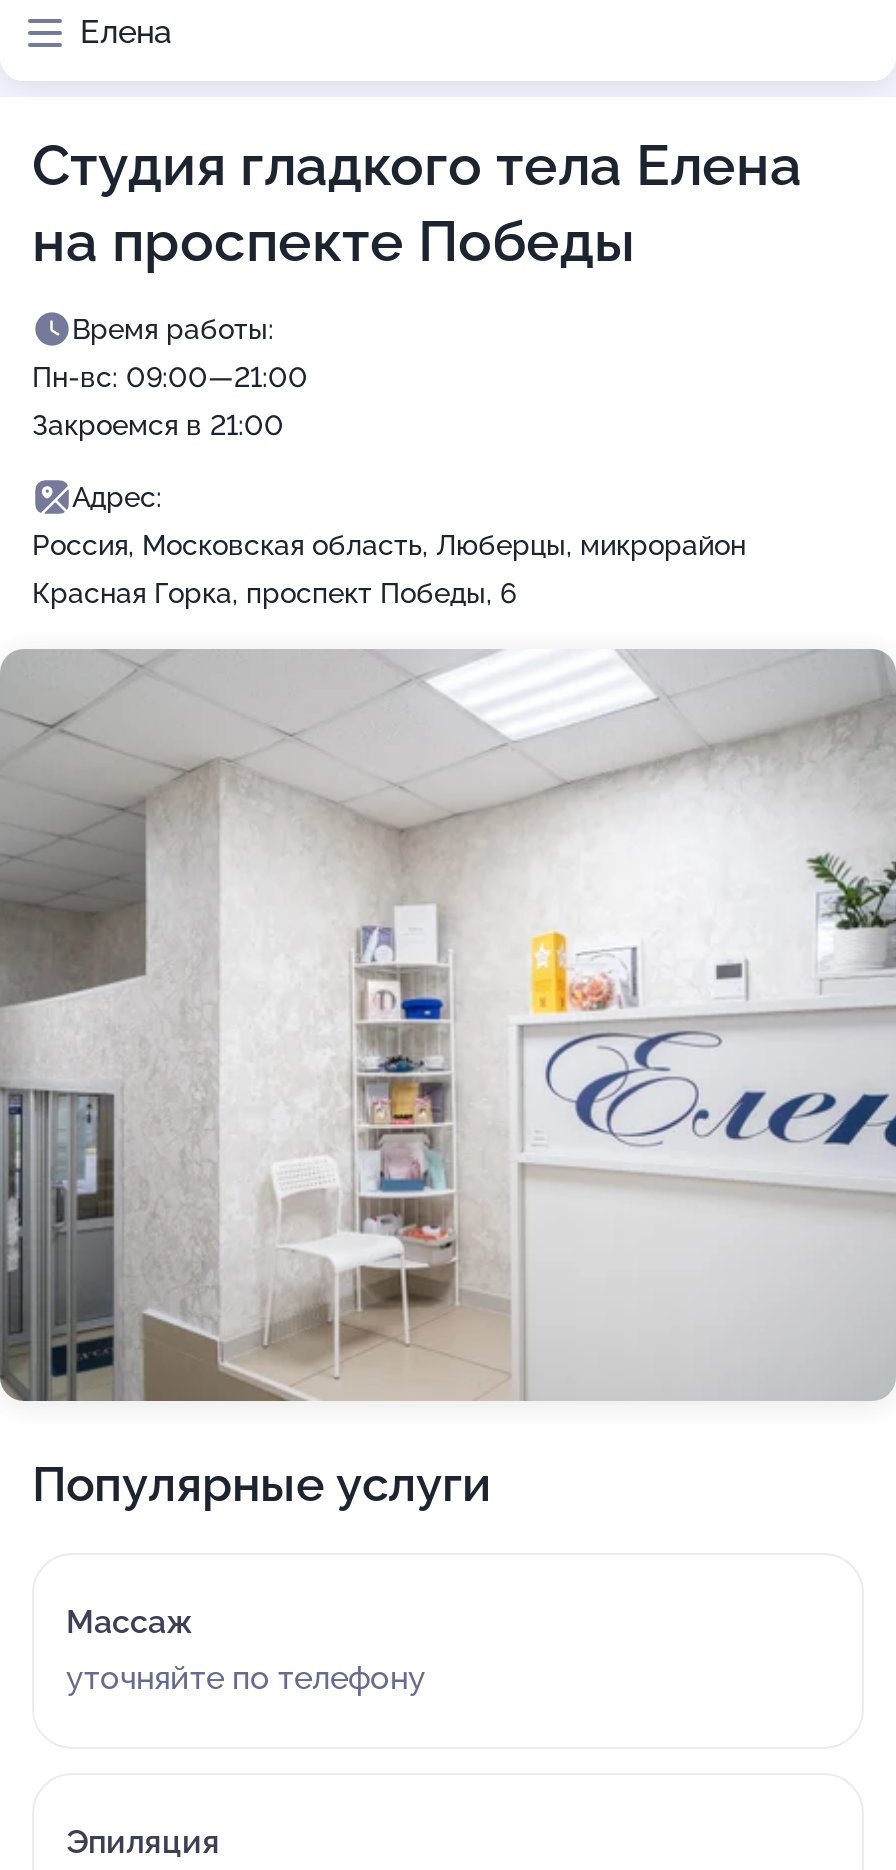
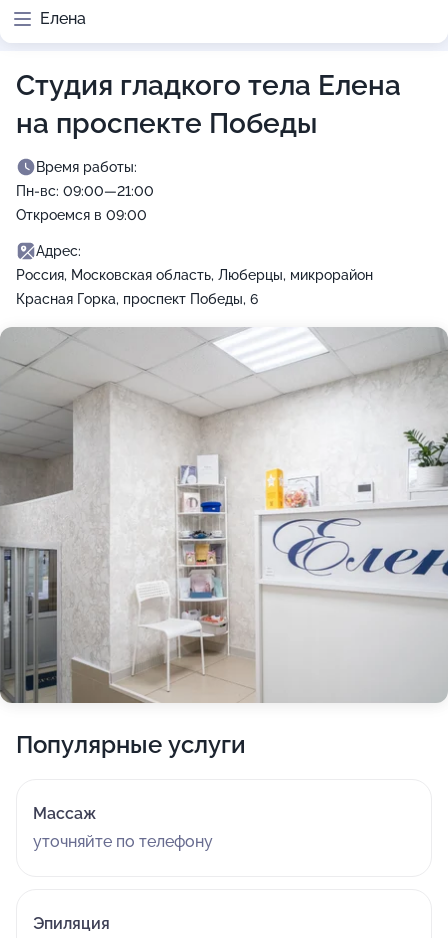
- Закроемся в 21:00
+ Откроемся в 09:00
